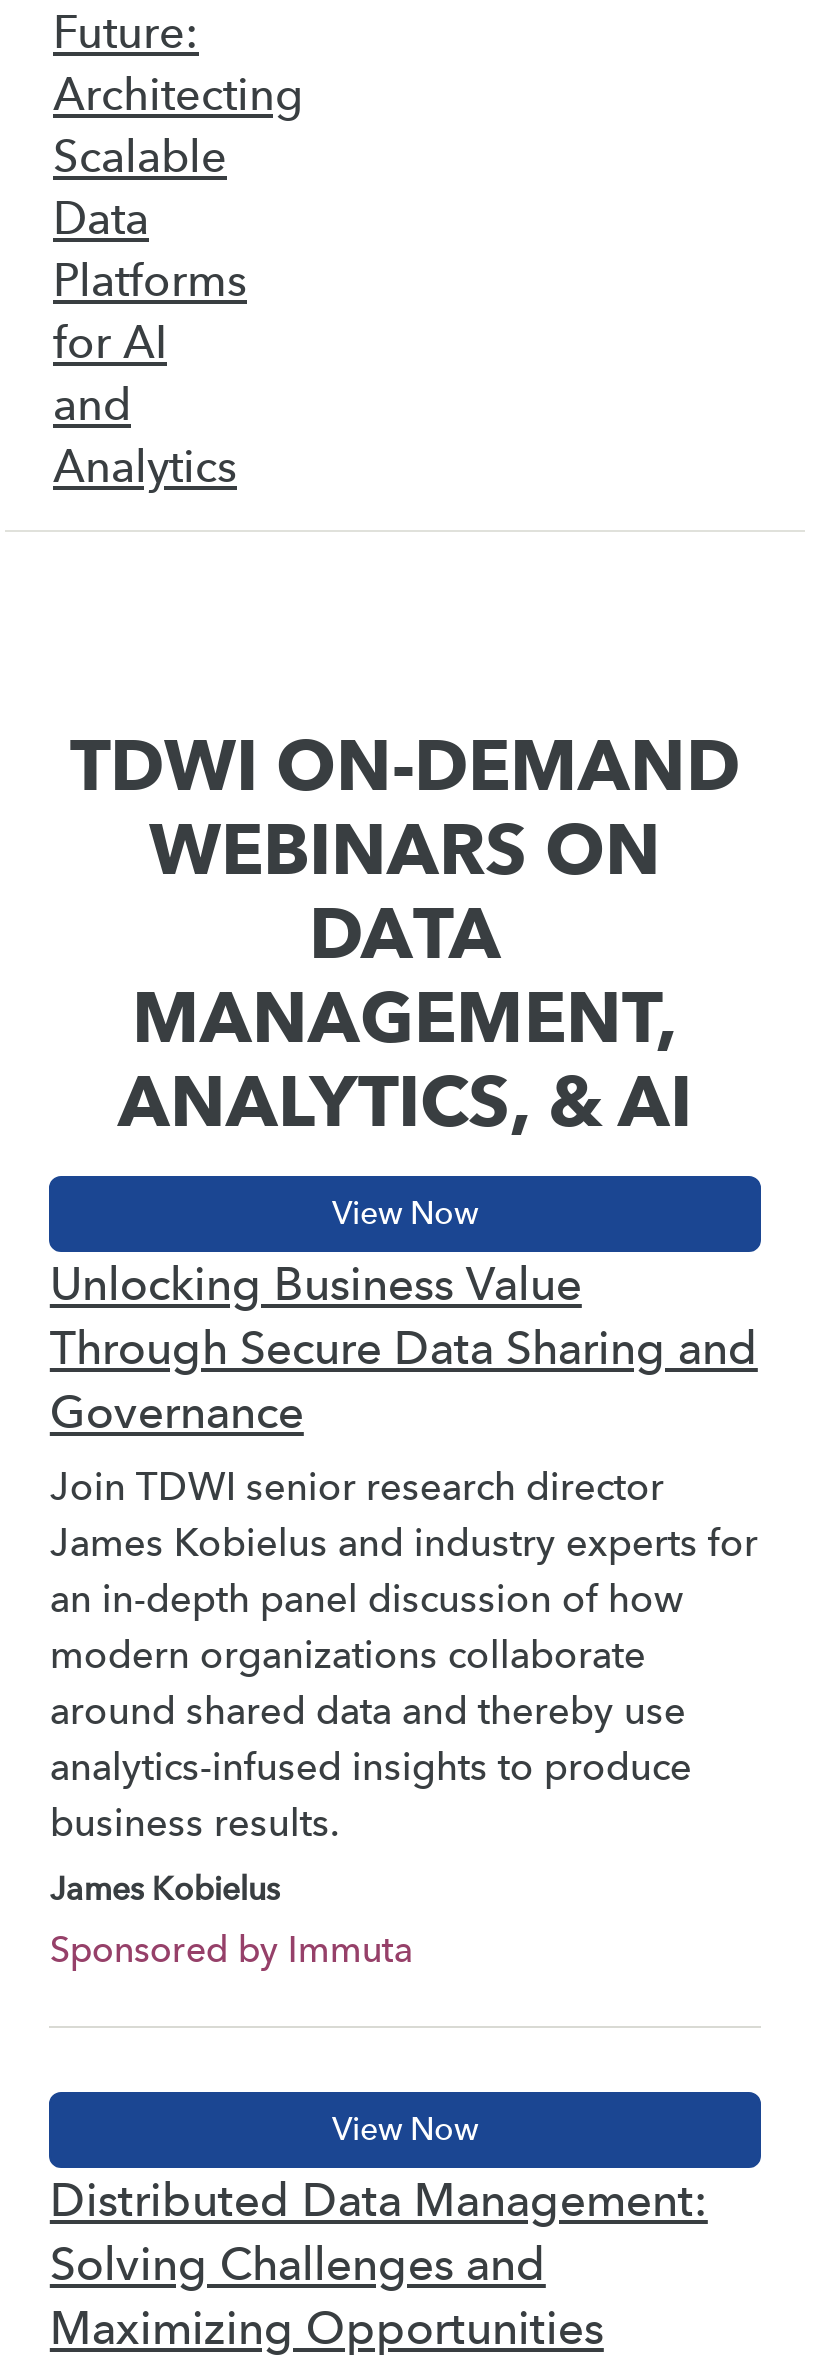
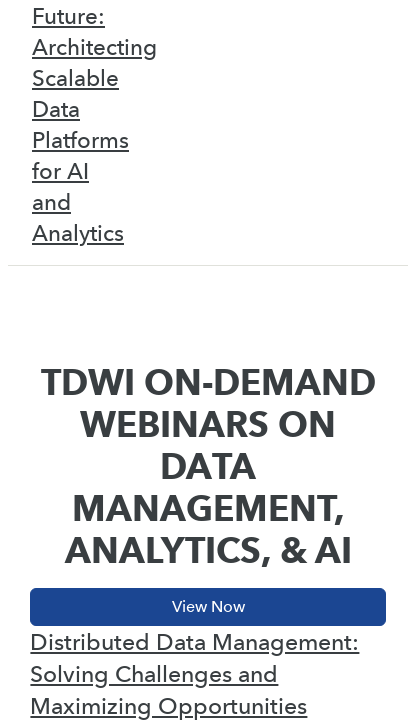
- Unlocking Business Value
- Through Secure Data Sharing and
- Governance
- Join TDWI senior research director
- James Kobielus and industry experts for
- an in-depth panel discussion of how
- modern organizations collaborate
- around shared data and thereby use
- analytics-infused insights to produce
- business results.
- James Kobielus
- Sponsored by Immuta
